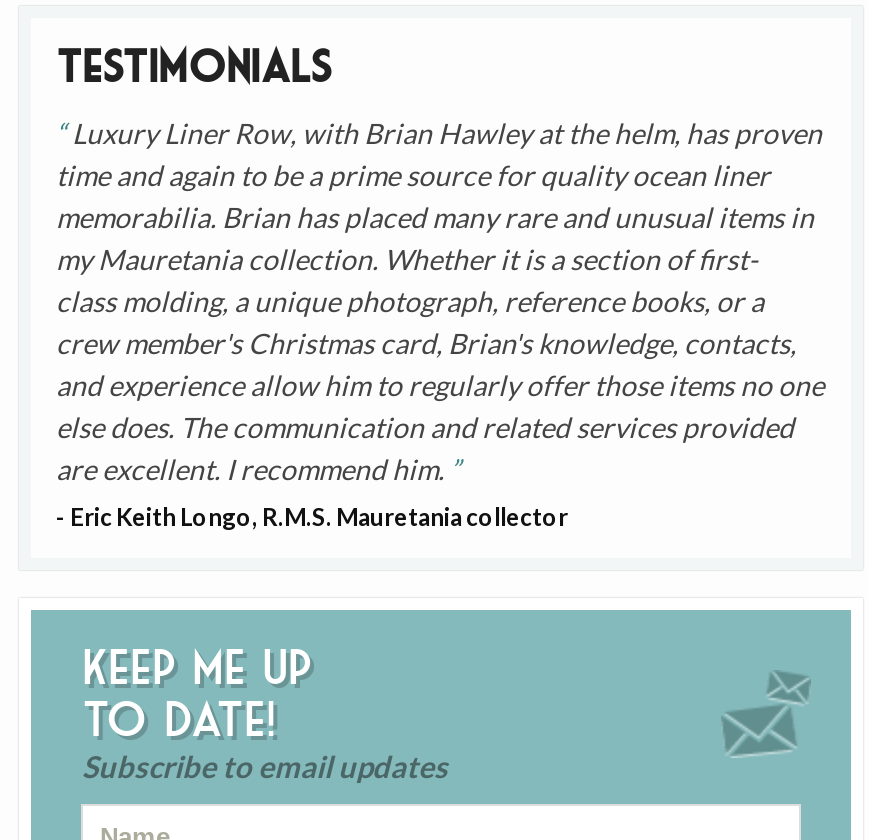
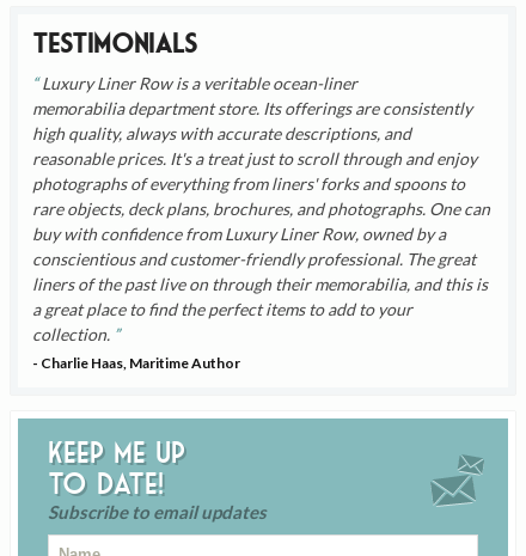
- Luxury Liner Row, with Brian Hawley at the helm, has proven
- time and again to be a prime source for quality ocean liner
- memorabilia. Brian has placed many rare and unusual items in
- my Mauretania collection. Whether it is a section of first-
- class molding, a unique photograph, reference books, or a
- crew member's Christmas card, Brian's knowledge, contacts,
- and experience allow him to regularly offer those items no one
- else does. The communication and related services provided
- are excellent. I recommend him.
- - Eric Keith Longo, R.M.S. Mauretania collector
+ Luxury Liner Row is a veritable ocean-liner
+ memorabilia department store. Its offerings are consistently
+ high quality, always with accurate descriptions, and
+ reasonable prices. It's a treat just to scroll through and enjoy
+ photographs of everything from liners' forks and spoons to
+ rare objects, deck plans, brochures, and photographs. One can
+ buy with confidence from Luxury Liner Row, owned by a
+ conscientious and customer-friendly professional. The great
+ liners of the past live on through their memorabilia, and this is
+ a great place to find the perfect items to add to your
+ collection.
+ - Charlie Haas, Maritime Author
